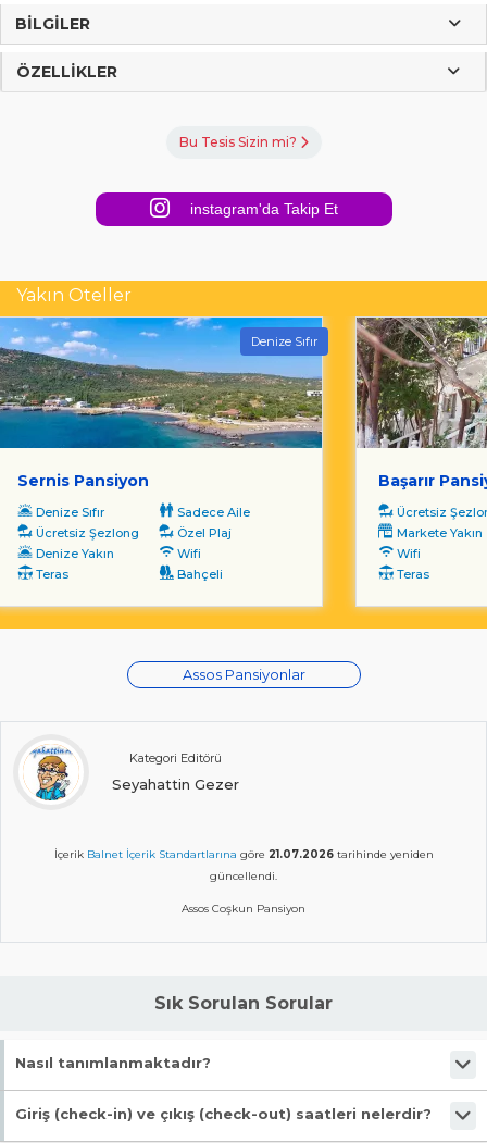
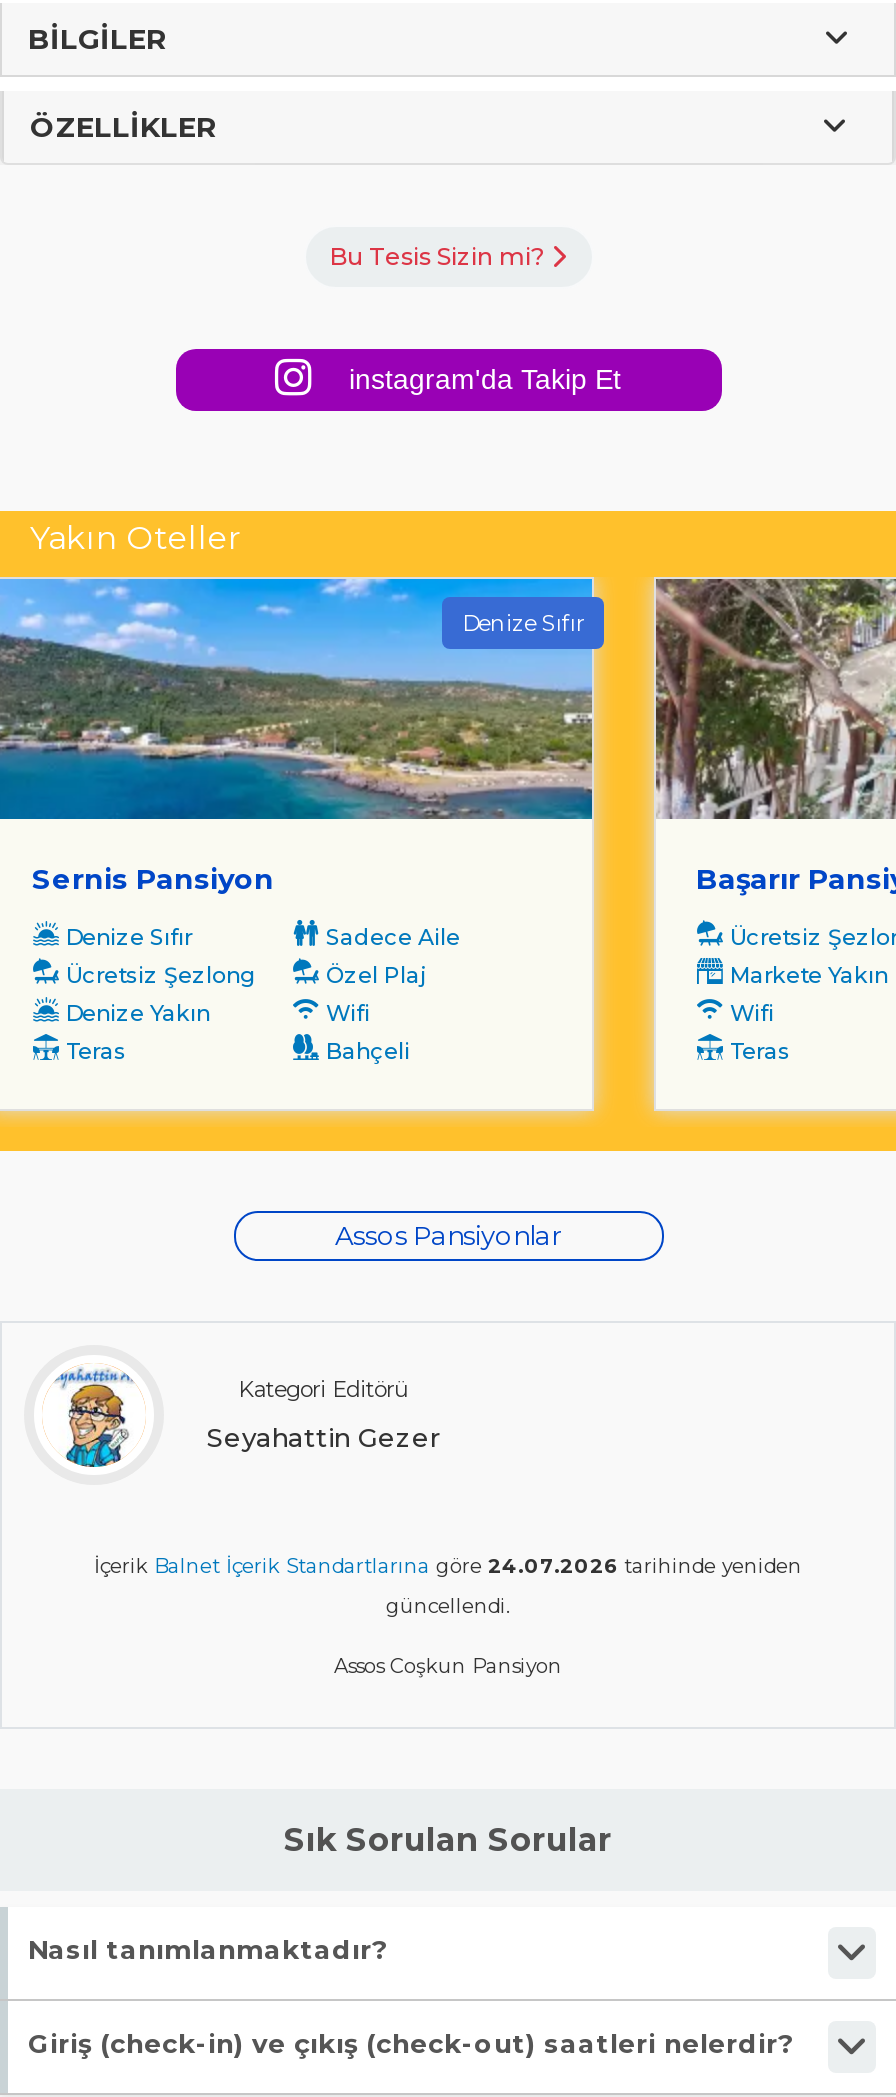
- İçerik Balnet İçerik Standartlarına göre 21.07.2026 tarihinde yeniden
+ İçerik Balnet İçerik Standartlarına göre 24.07.2026 tarihinde yeniden
